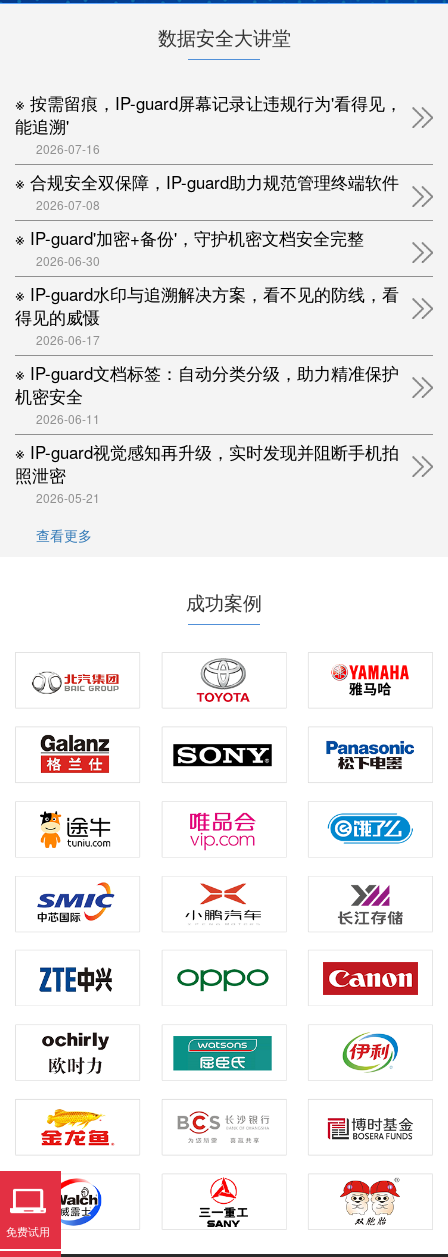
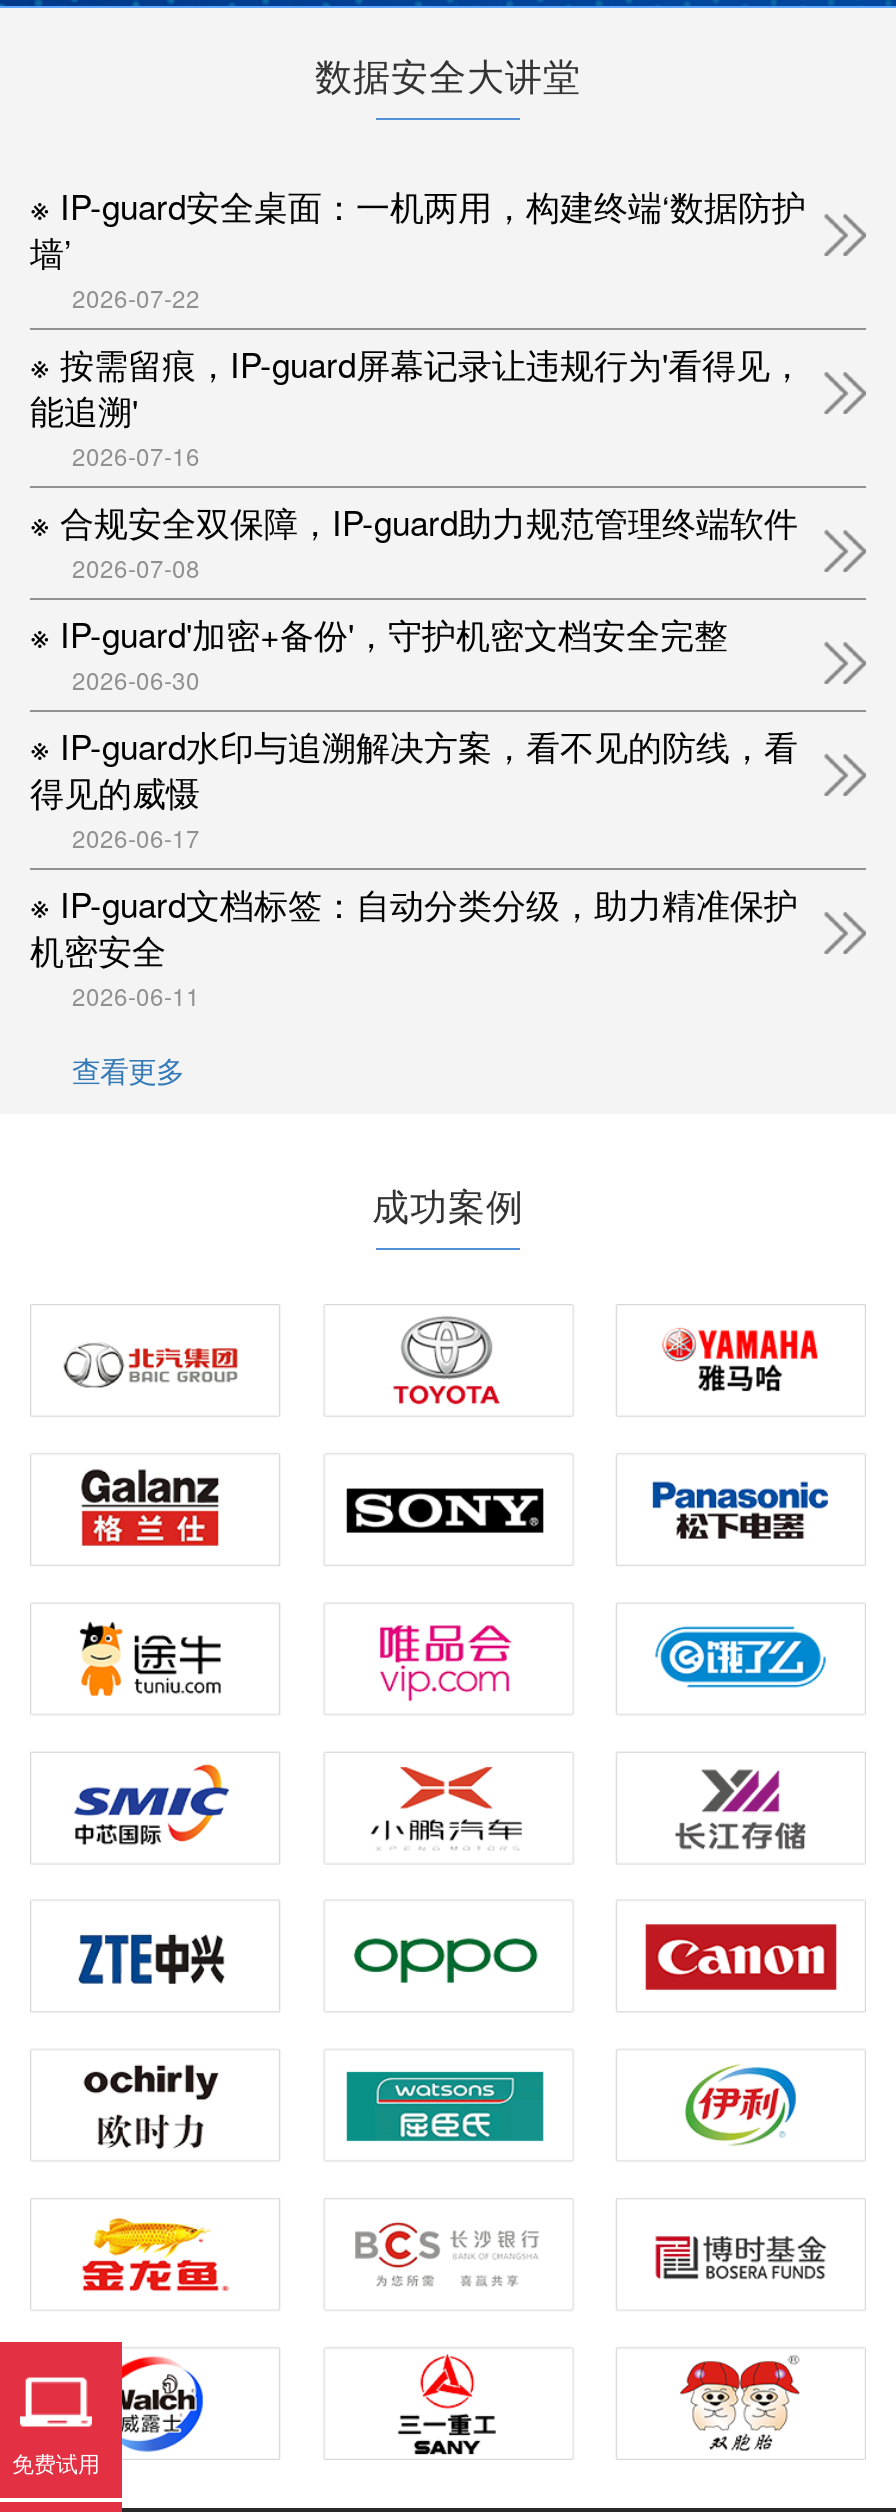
+ ※ IP-guard安全桌面：一机两用，构建终端‘数据防护
+ 墙’
+ 2026-07-22

moved down: ※ 按需留痕，IP-guard屏幕记录让违规行为'看得见， | 能追溯' | 2026-07-16 | ... | 机密安全 | 2026-06-11

- ※ IP-guard视觉感知再升级，实时发现并阻断手机拍
- 照泄密
- 2026-05-21
